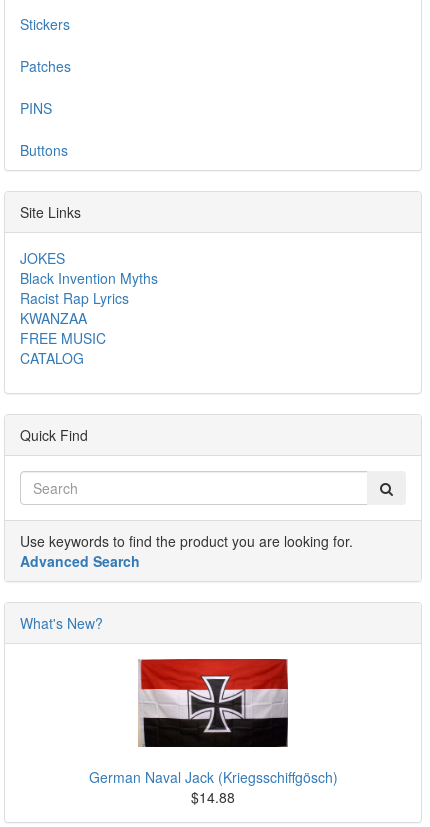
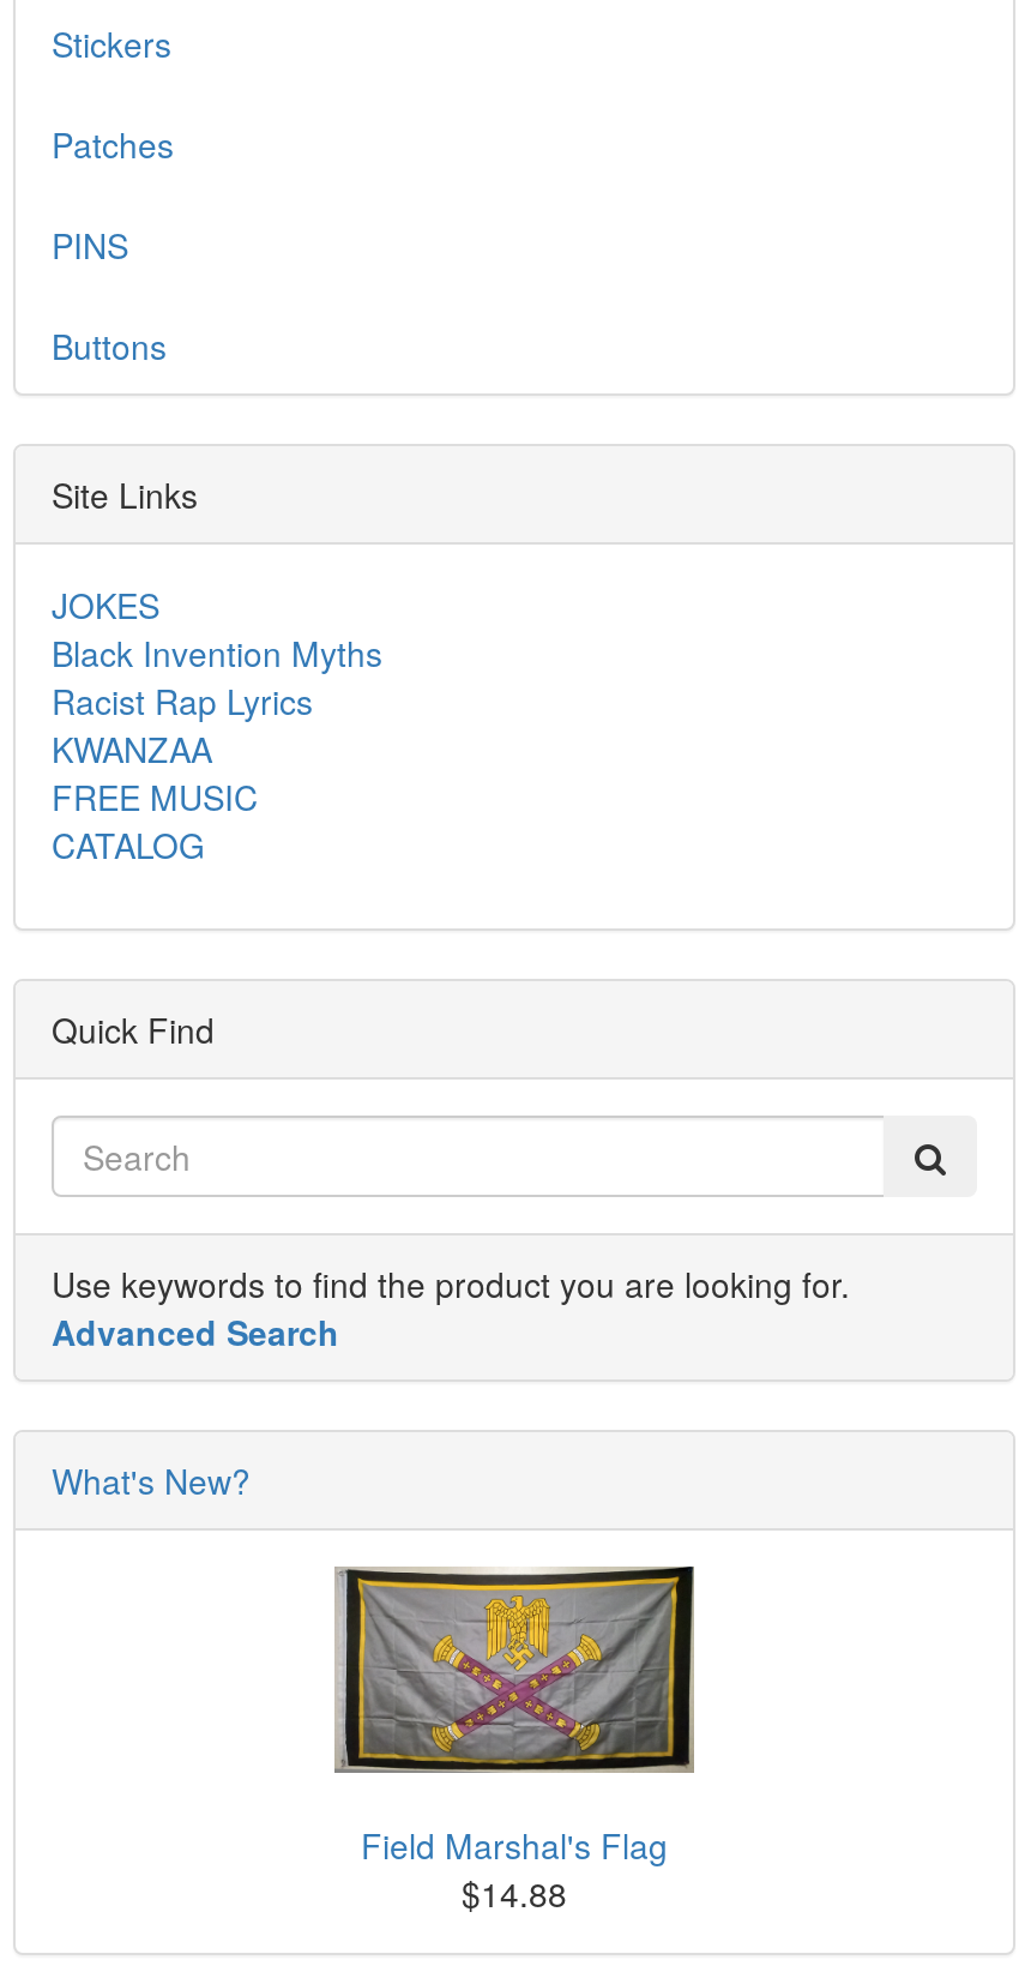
- [image]
- German Naval Jack (Kriegsschiffgösch)
+ [image]
+ Field Marshal's Flag
